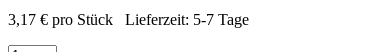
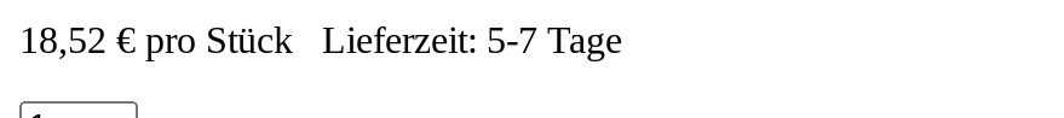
- 3,17 € pro Stück Lieferzeit: 5-7 Tage
+ 18,52 € pro Stück Lieferzeit: 5-7 Tage
